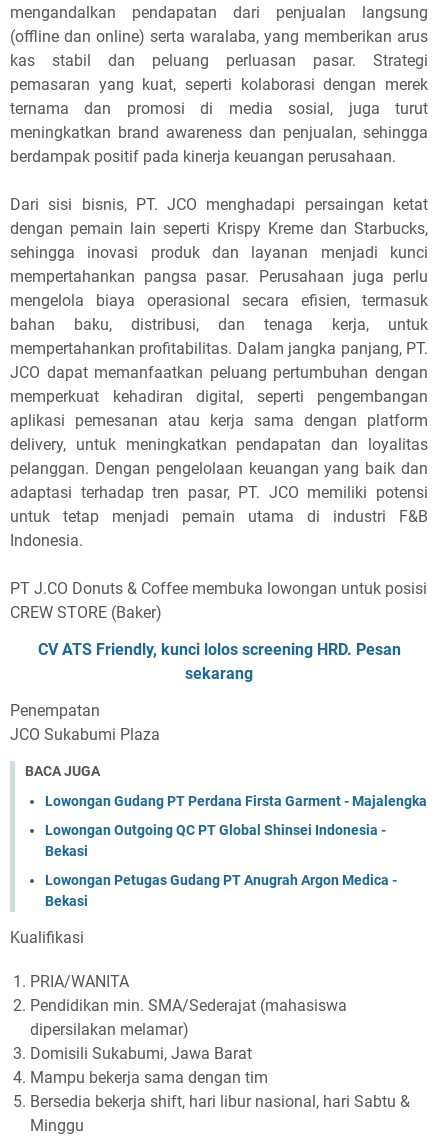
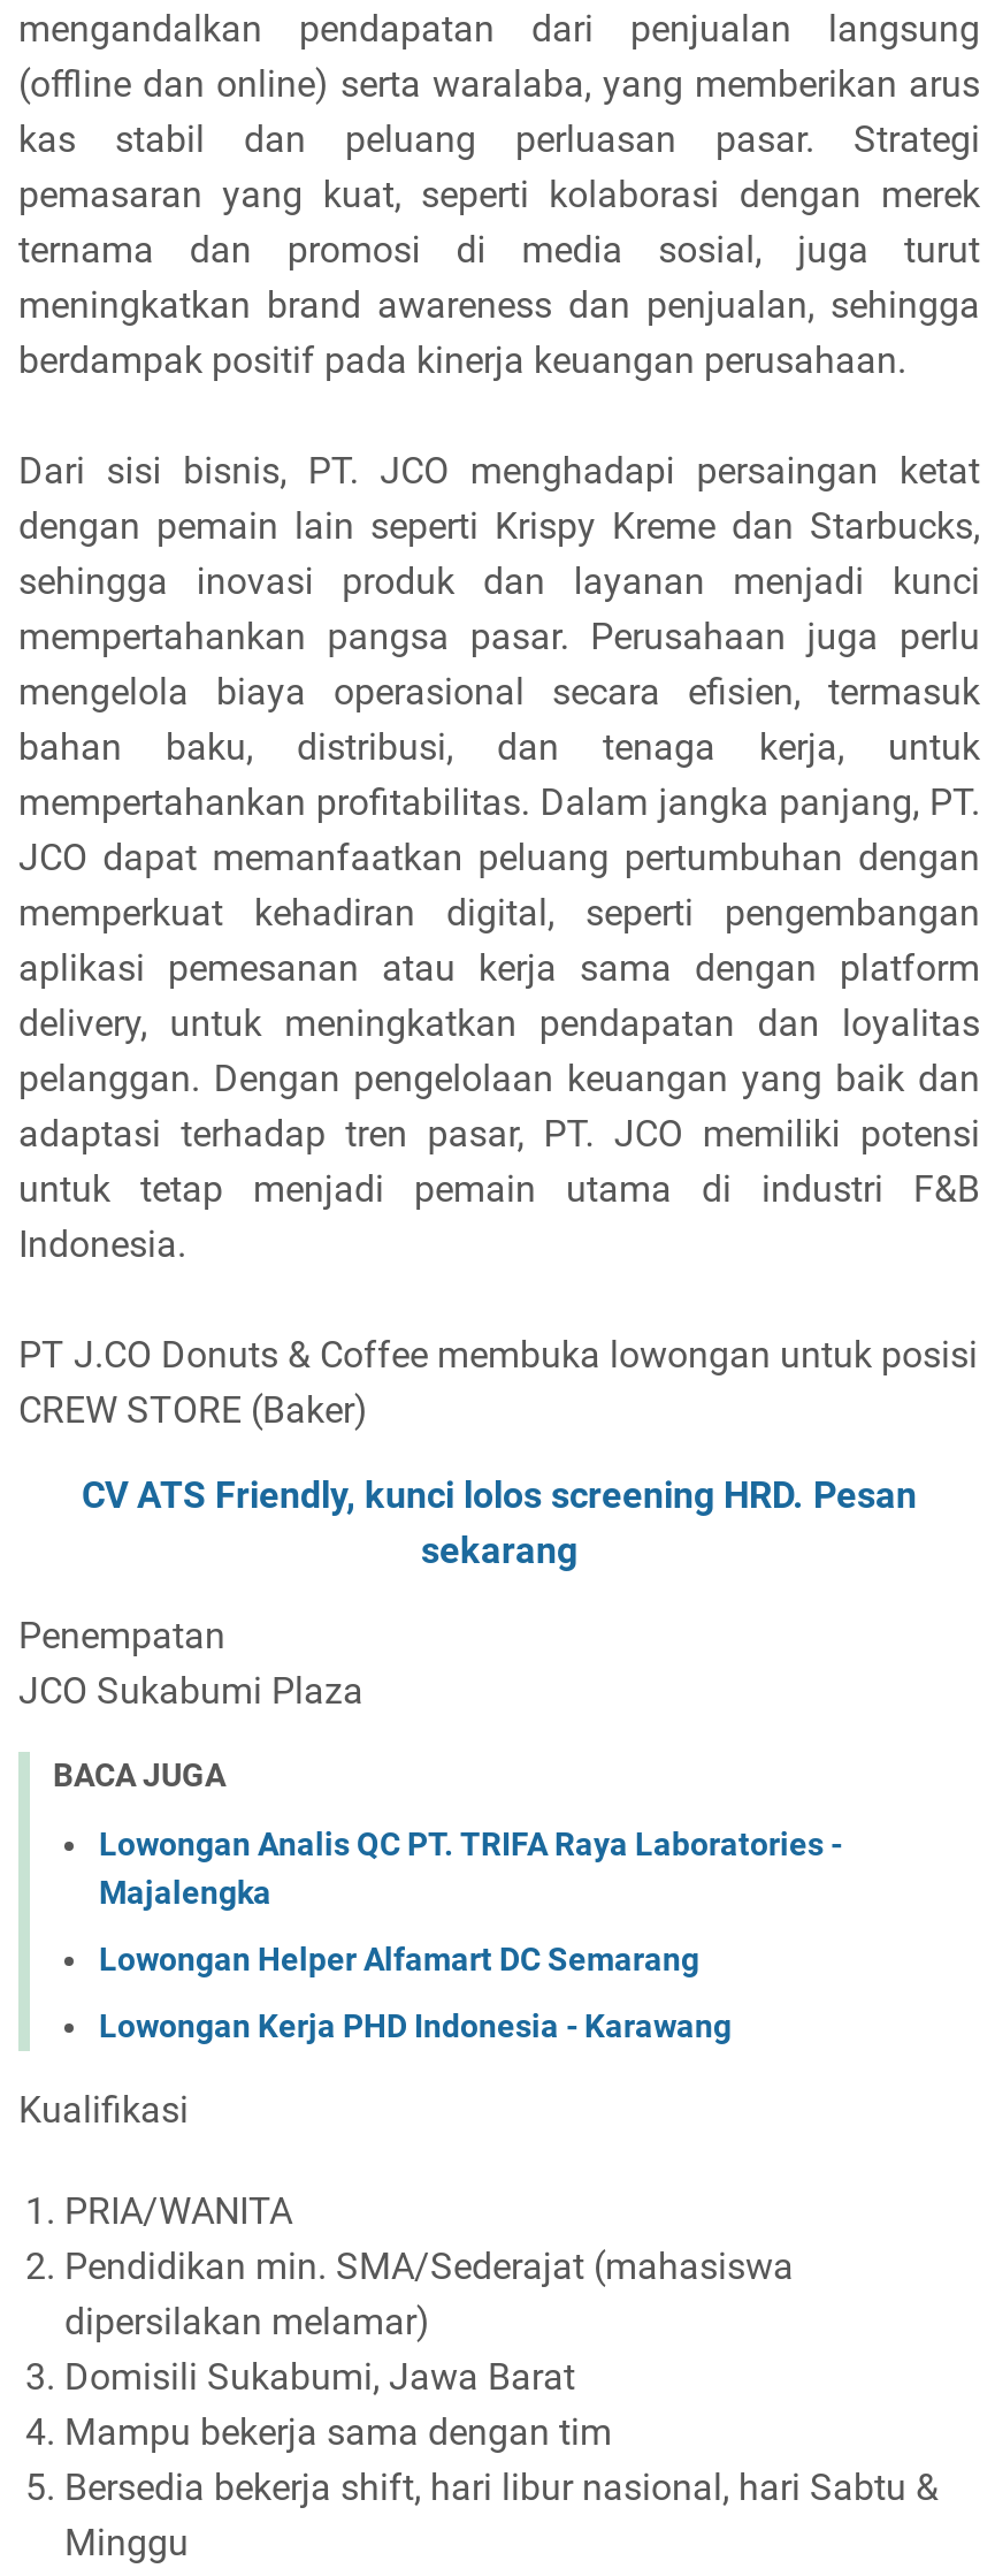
- Lowongan Gudang PT Perdana Firsta Garment - Majalengka
+ Lowongan Analis QC PT. TRIFA Raya Laboratories -
+ Majalengka

- Lowongan Outgoing QC PT Global Shinsei Indonesia -
- Bekasi
+ Lowongan Helper Alfamart DC Semarang

- Lowongan Petugas Gudang PT Anugrah Argon Medica -
- Bekasi
+ Lowongan Kerja PHD Indonesia - Karawang
